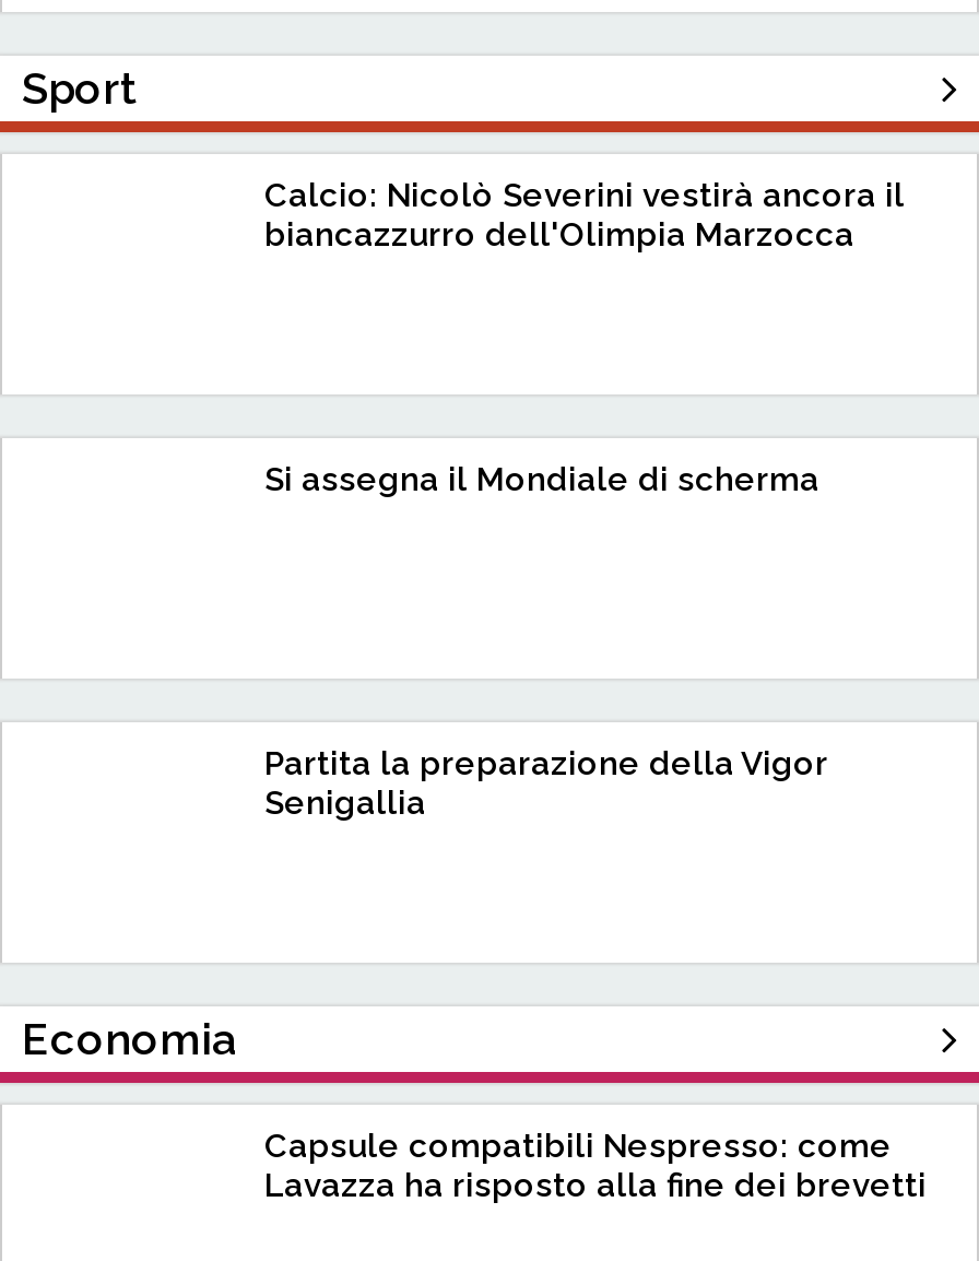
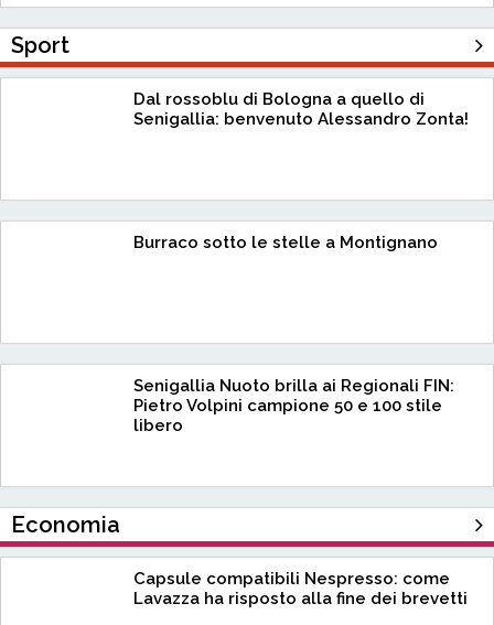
- Calcio: Nicolò Severini vestirà ancora il
- biancazzurro dell'Olimpia Marzocca
+ Dal rossoblu di Bologna a quello di
+ Senigallia: benvenuto Alessandro Zonta!

- Si assegna il Mondiale di scherma
+ Burraco sotto le stelle a Montignano

- Partita la preparazione della Vigor
- Senigallia
+ Senigallia Nuoto brilla ai Regionali FIN:
+ Pietro Volpini campione 50 e 100 stile
+ libero
